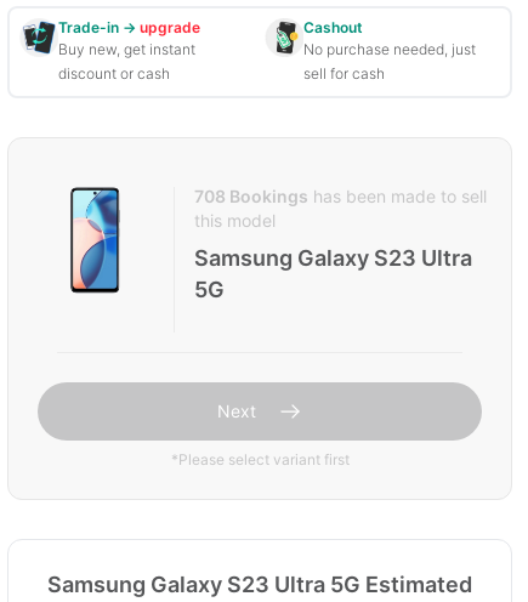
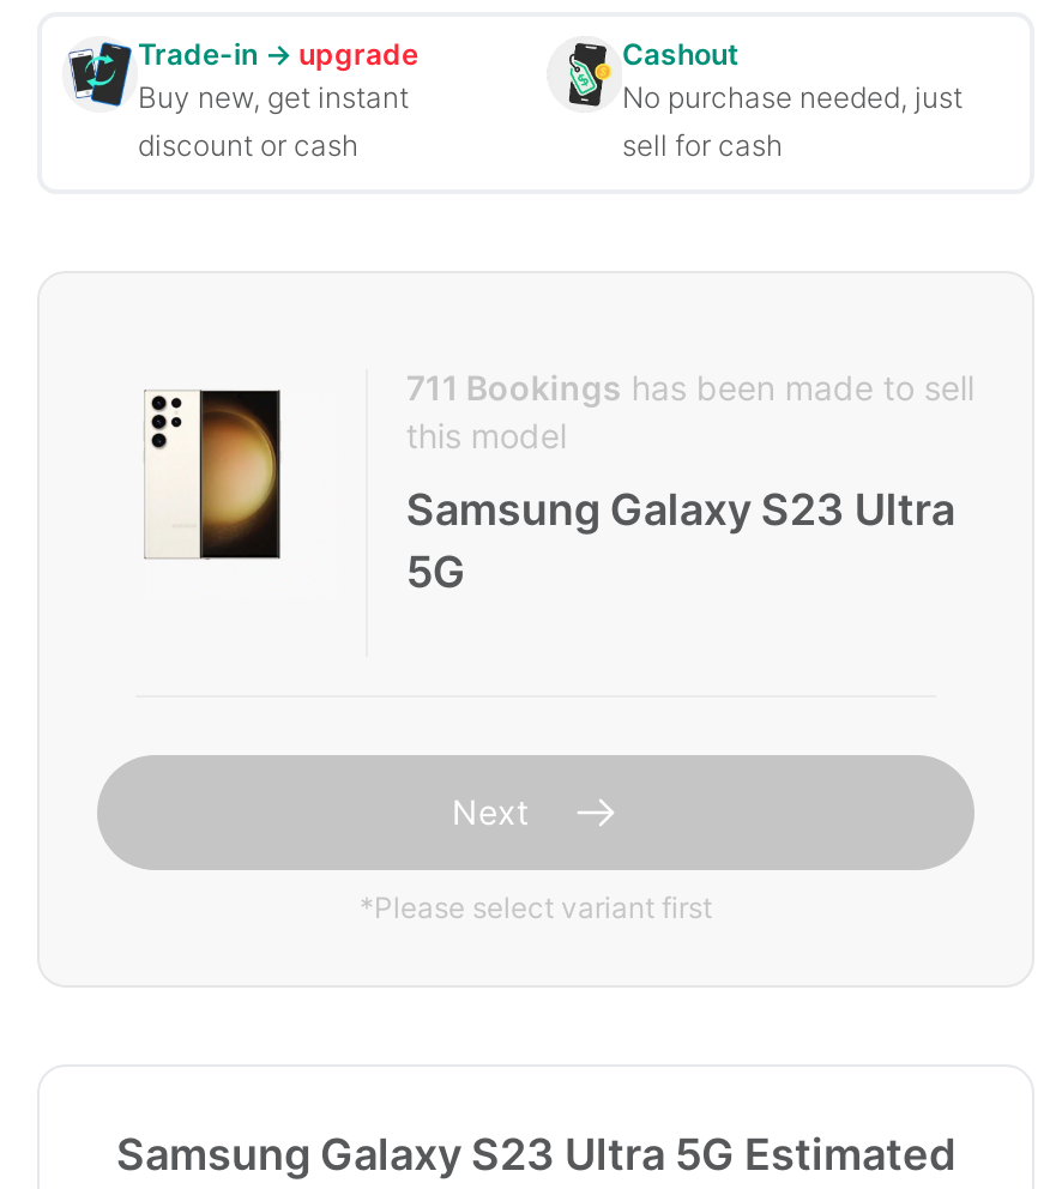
- [image]
+ [image]

- 708 Bookings has been made to sell
+ 711 Bookings has been made to sell
